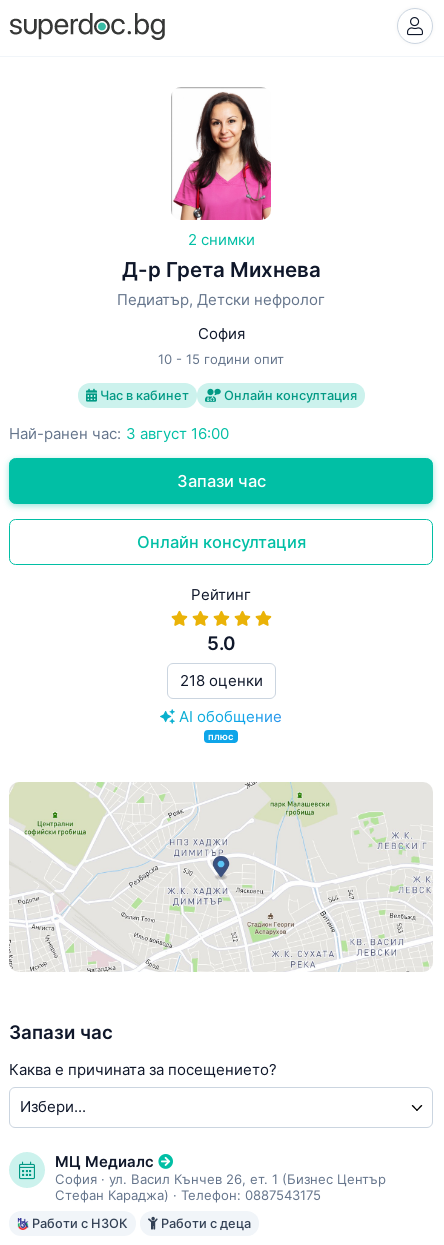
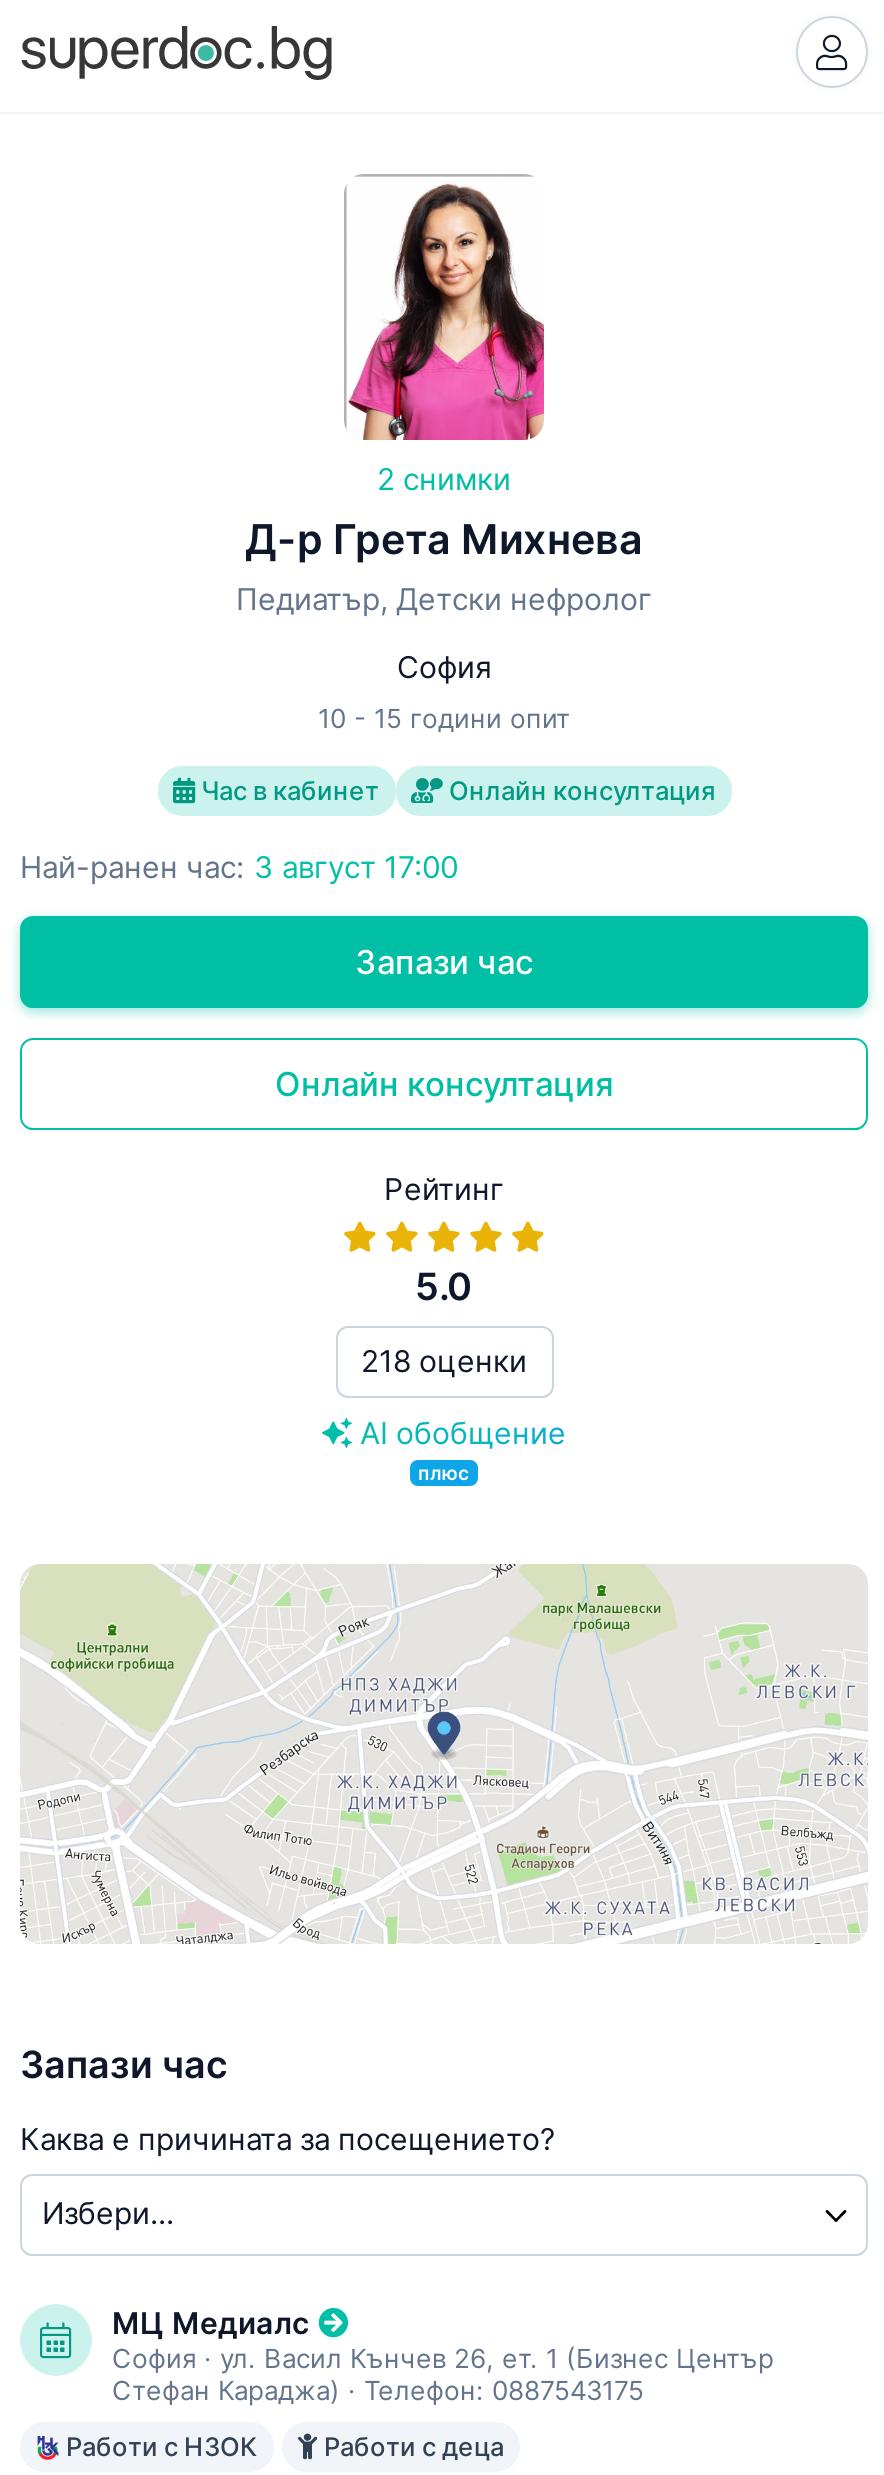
- Най-ранен час: 3 август 16:00
+ Най-ранен час: 3 август 17:00
